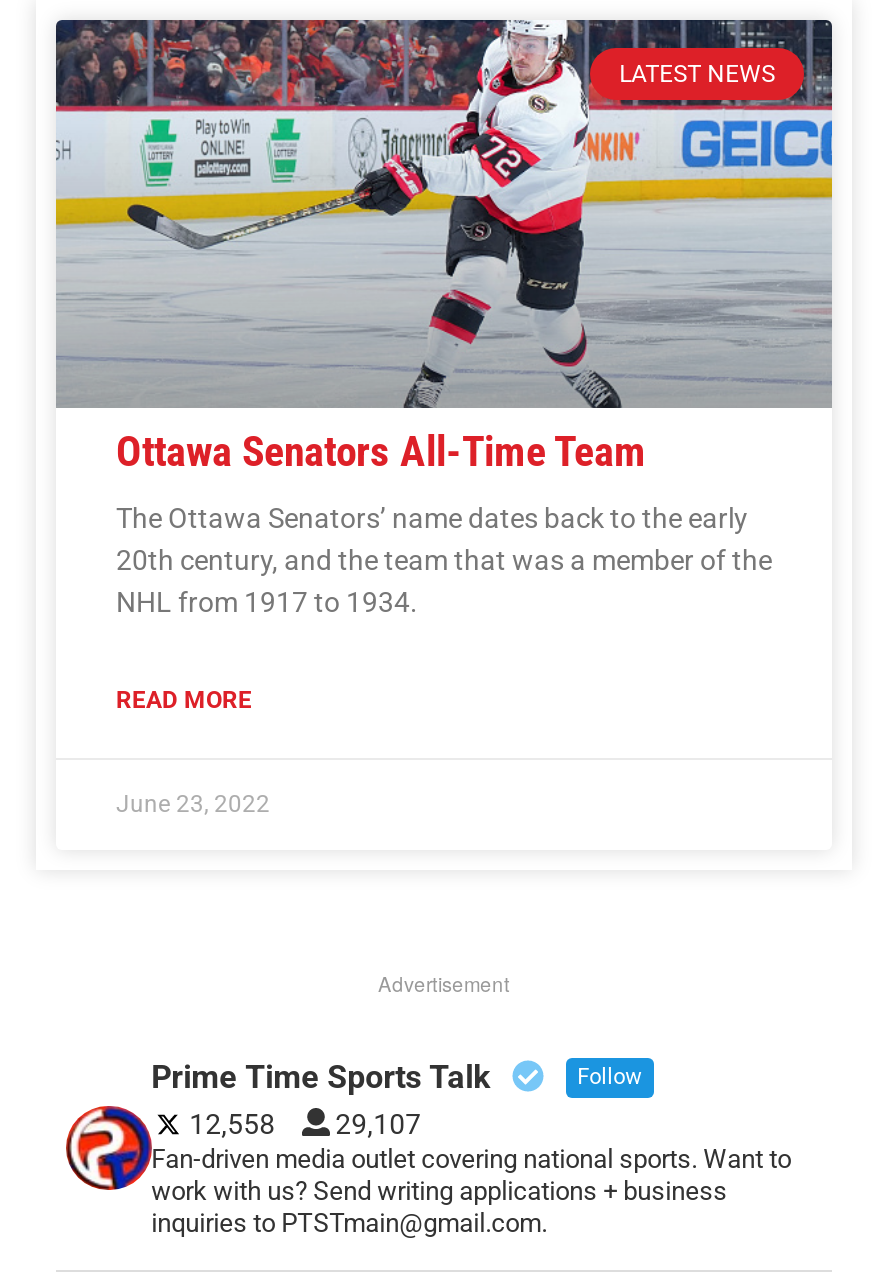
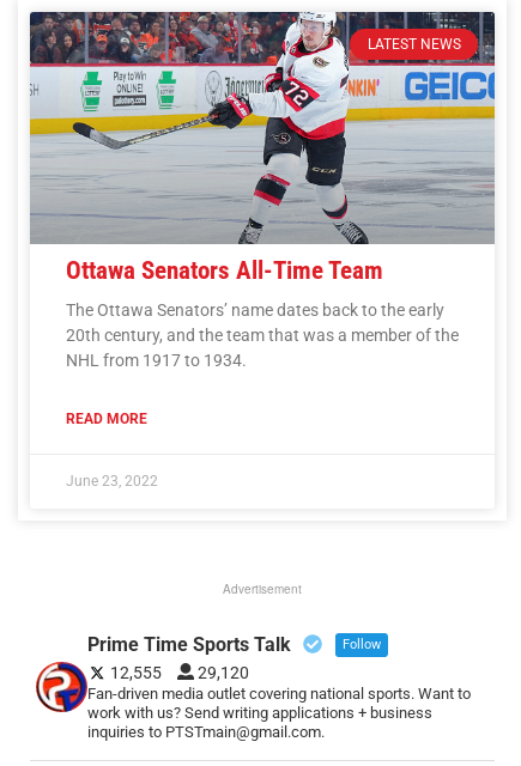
- 12,558
+ 12,555

- 29,107
+ 29,120
